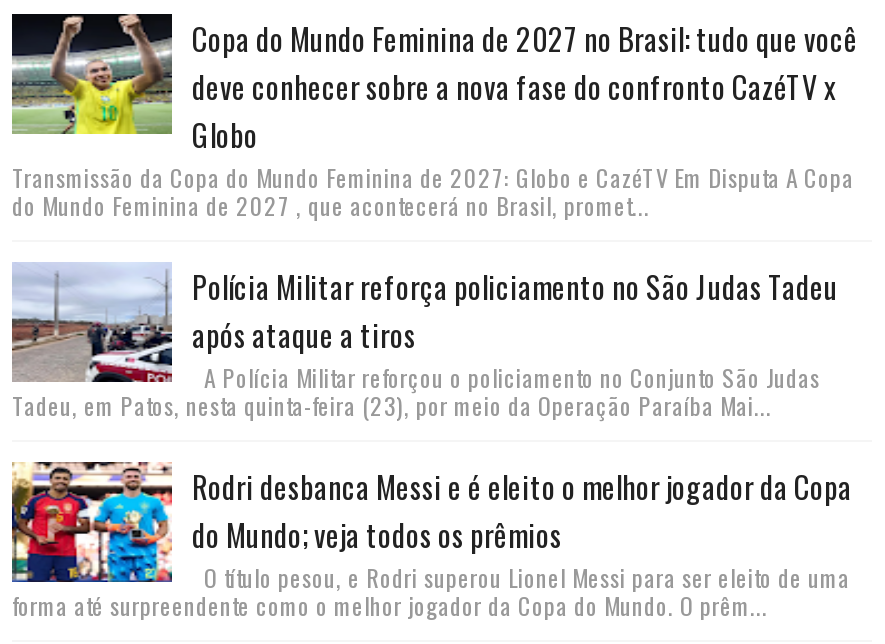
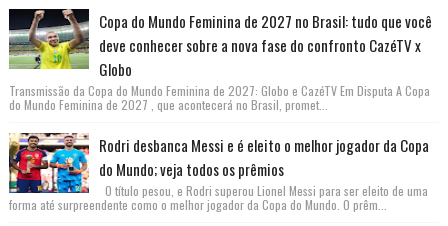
- [image]
- Polícia Militar reforça policiamento no São Judas Tadeu
- após ataque a tiros
- A Polícia Militar reforçou o policiamento no Conjunto São Judas
- Tadeu, em Patos, nesta quinta-feira (23), por meio da Operação Paraíba Mai...
